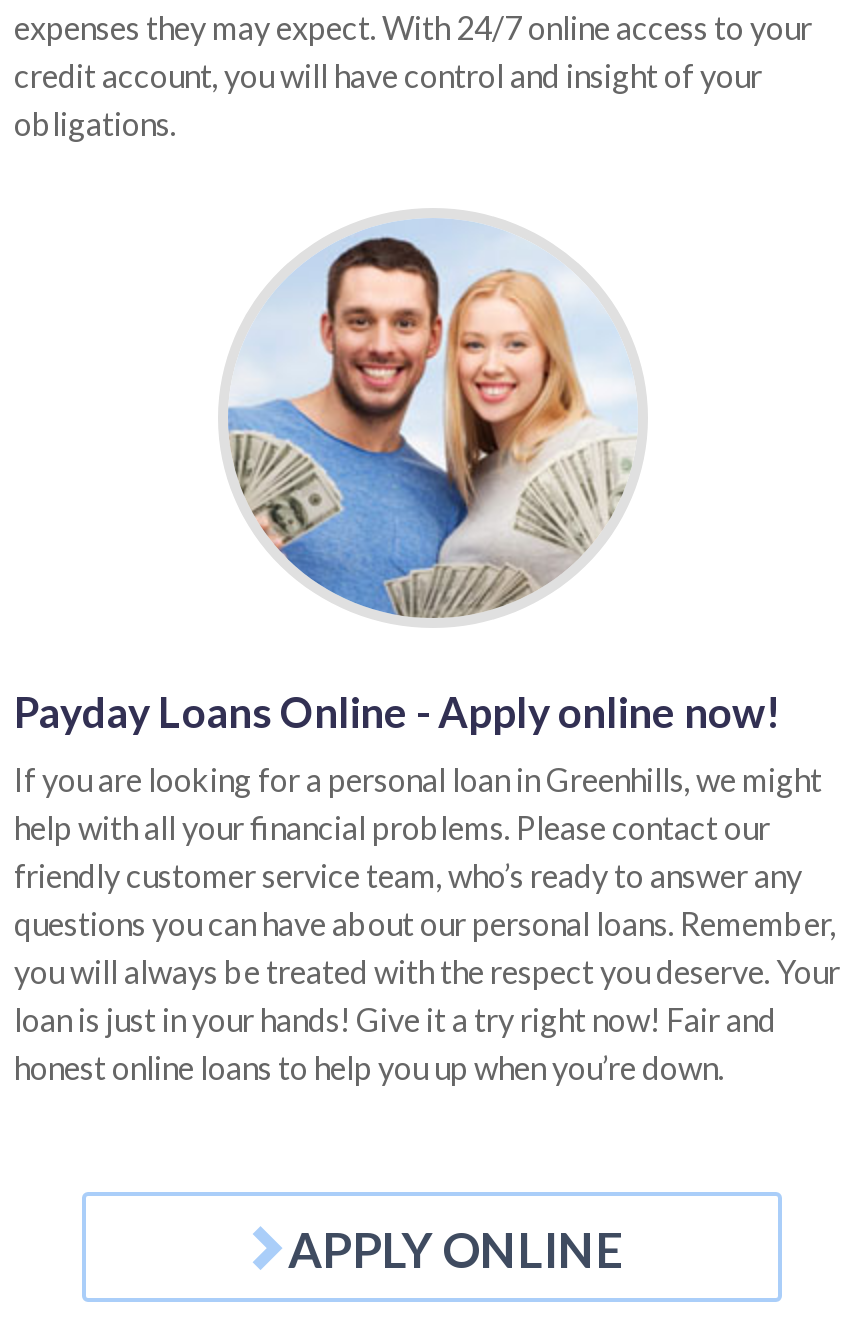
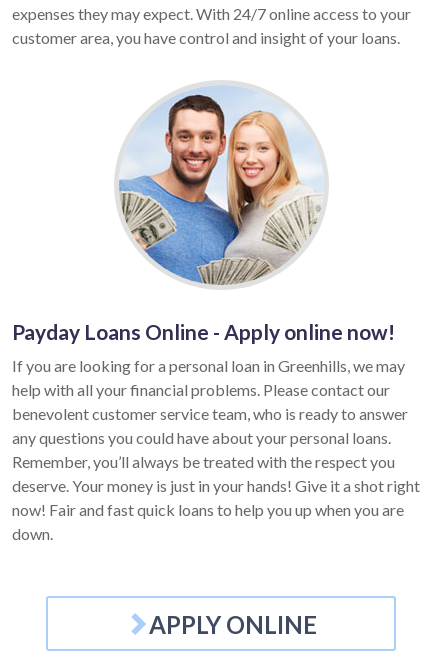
- credit account, you will have control and insight of your
- obligations.
+ customer area, you have control and insight of your loans.

moved up: [image] | Payday Loans Online - Apply online now!

- If you are looking for a personal loan in Greenhills, we might
+ If you are looking for a personal loan in Greenhills, we may

moved up: help with all your financial problems. Please contact our

- friendly customer service team, who’s ready to answer any
- questions you can have about our personal loans. Remember,
- you will always be treated with the respect you deserve. Your
- loan is just in your hands! Give it a try right now! Fair and
- honest online loans to help you up when you’re down.
+ benevolent customer service team, who is ready to answer
+ any questions you could have about your personal loans.
+ Remember, you’ll always be treated with the respect you
+ deserve. Your money is just in your hands! Give it a shot right
+ now! Fair and fast quick loans to help you up when you are
+ down.
